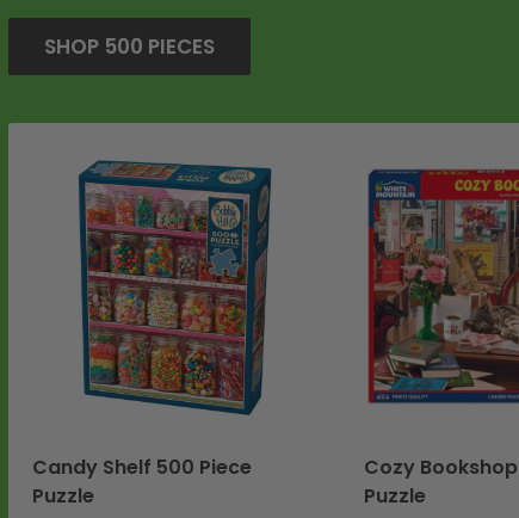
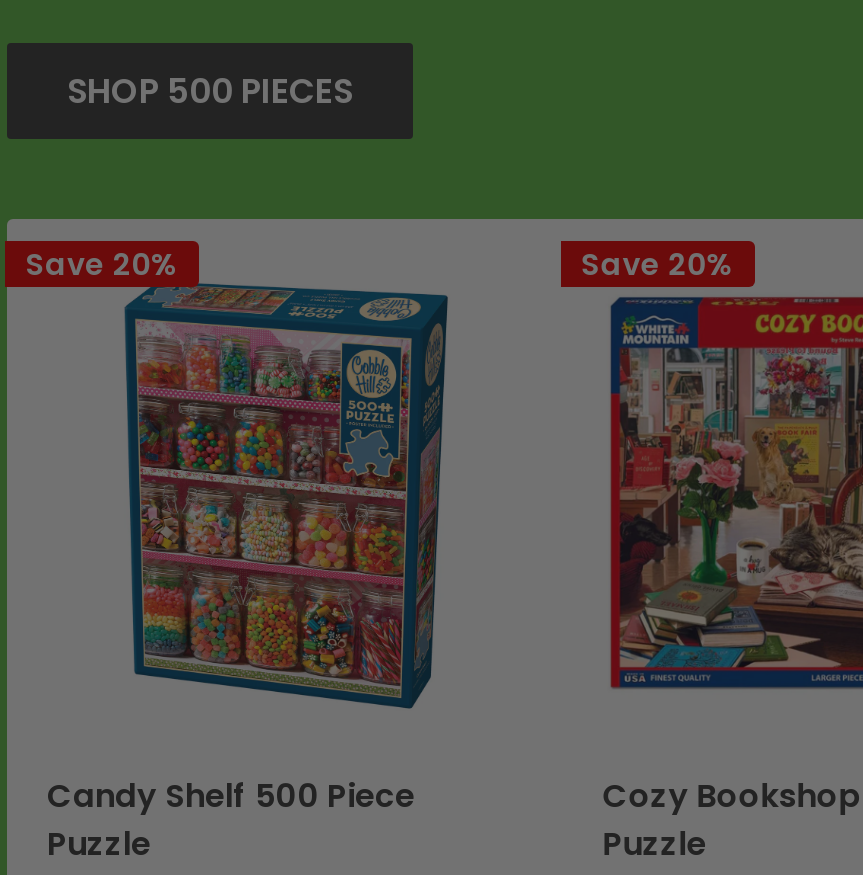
+ Save 20%

+ Save 20%
